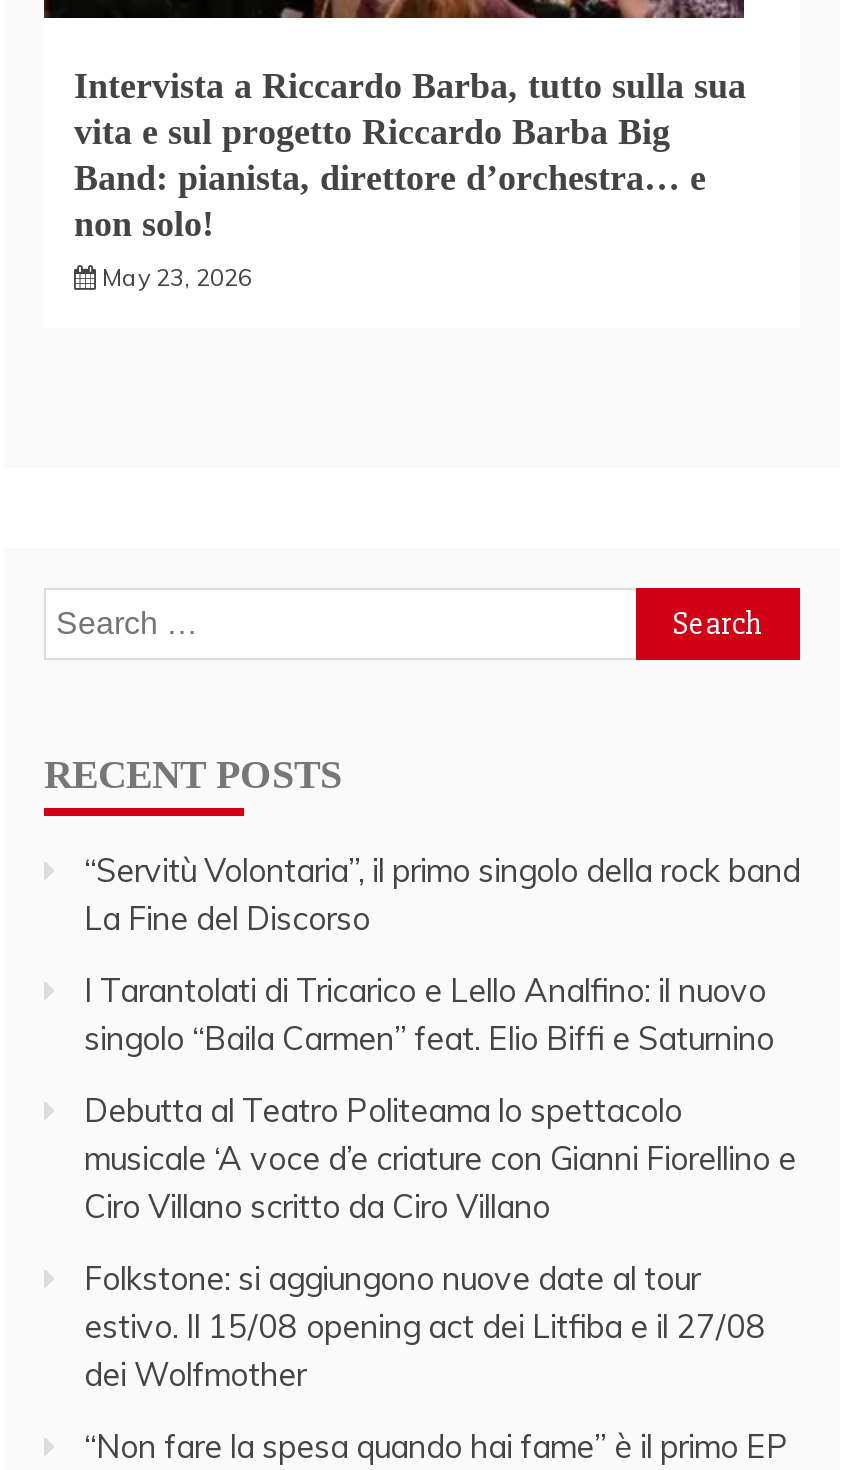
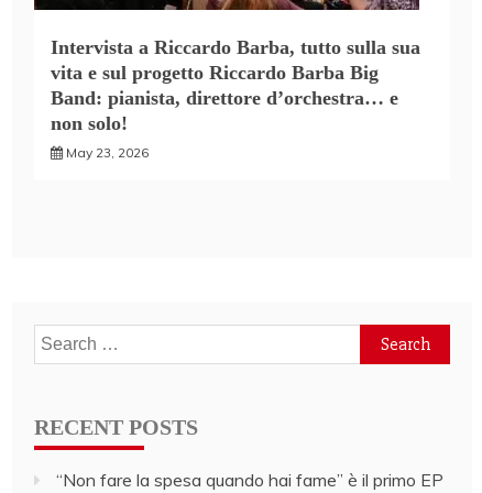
- “Servitù Volontaria”, il primo singolo della rock band
- La Fine del Discorso
- I Tarantolati di Tricarico e Lello Analfino: il nuovo
- singolo “Baila Carmen” feat. Elio Biffi e Saturnino
- Debutta al Teatro Politeama lo spettacolo
- musicale ‘A voce d’e criature con Gianni Fiorellino e
- Ciro Villano scritto da Ciro Villano
- Folkstone: si aggiungono nuove date al tour
- estivo. Il 15/08 opening act dei Litfiba e il 27/08
- dei Wolfmother
